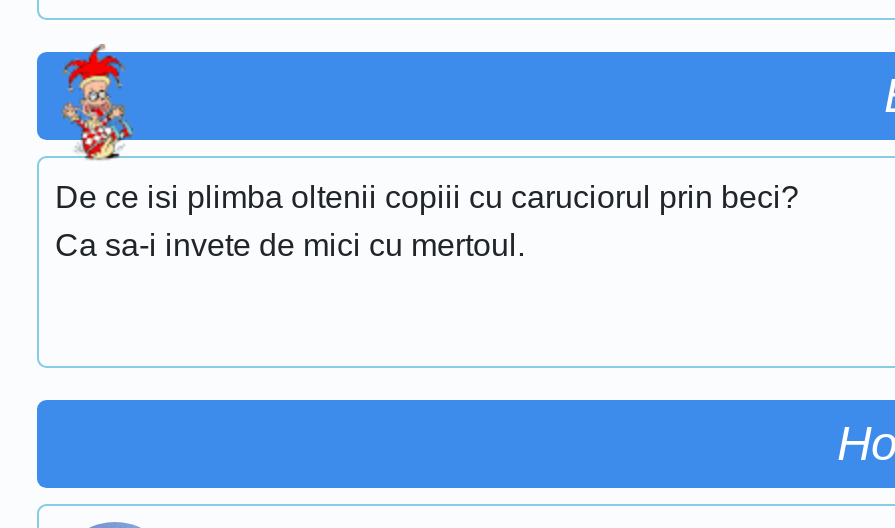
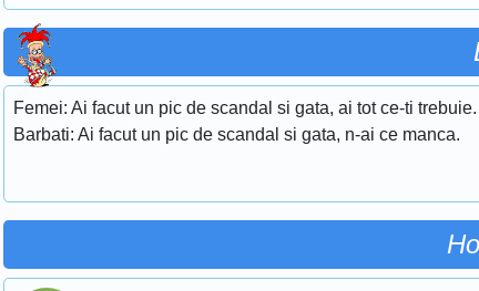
- De ce isi plimba oltenii copiii cu caruciorul prin beci?
- Ca sa-i invete de mici cu mertoul.
+ Femei: Ai facut un pic de scandal si gata, ai tot ce-ti trebuie.
+ Barbati: Ai facut un pic de scandal si gata, n-ai ce manca.
